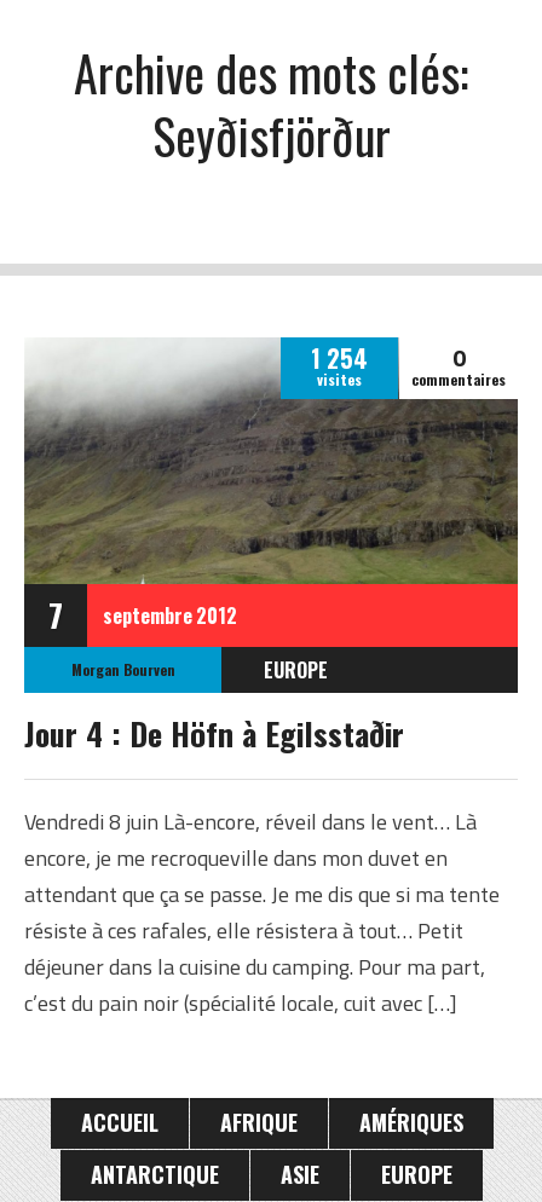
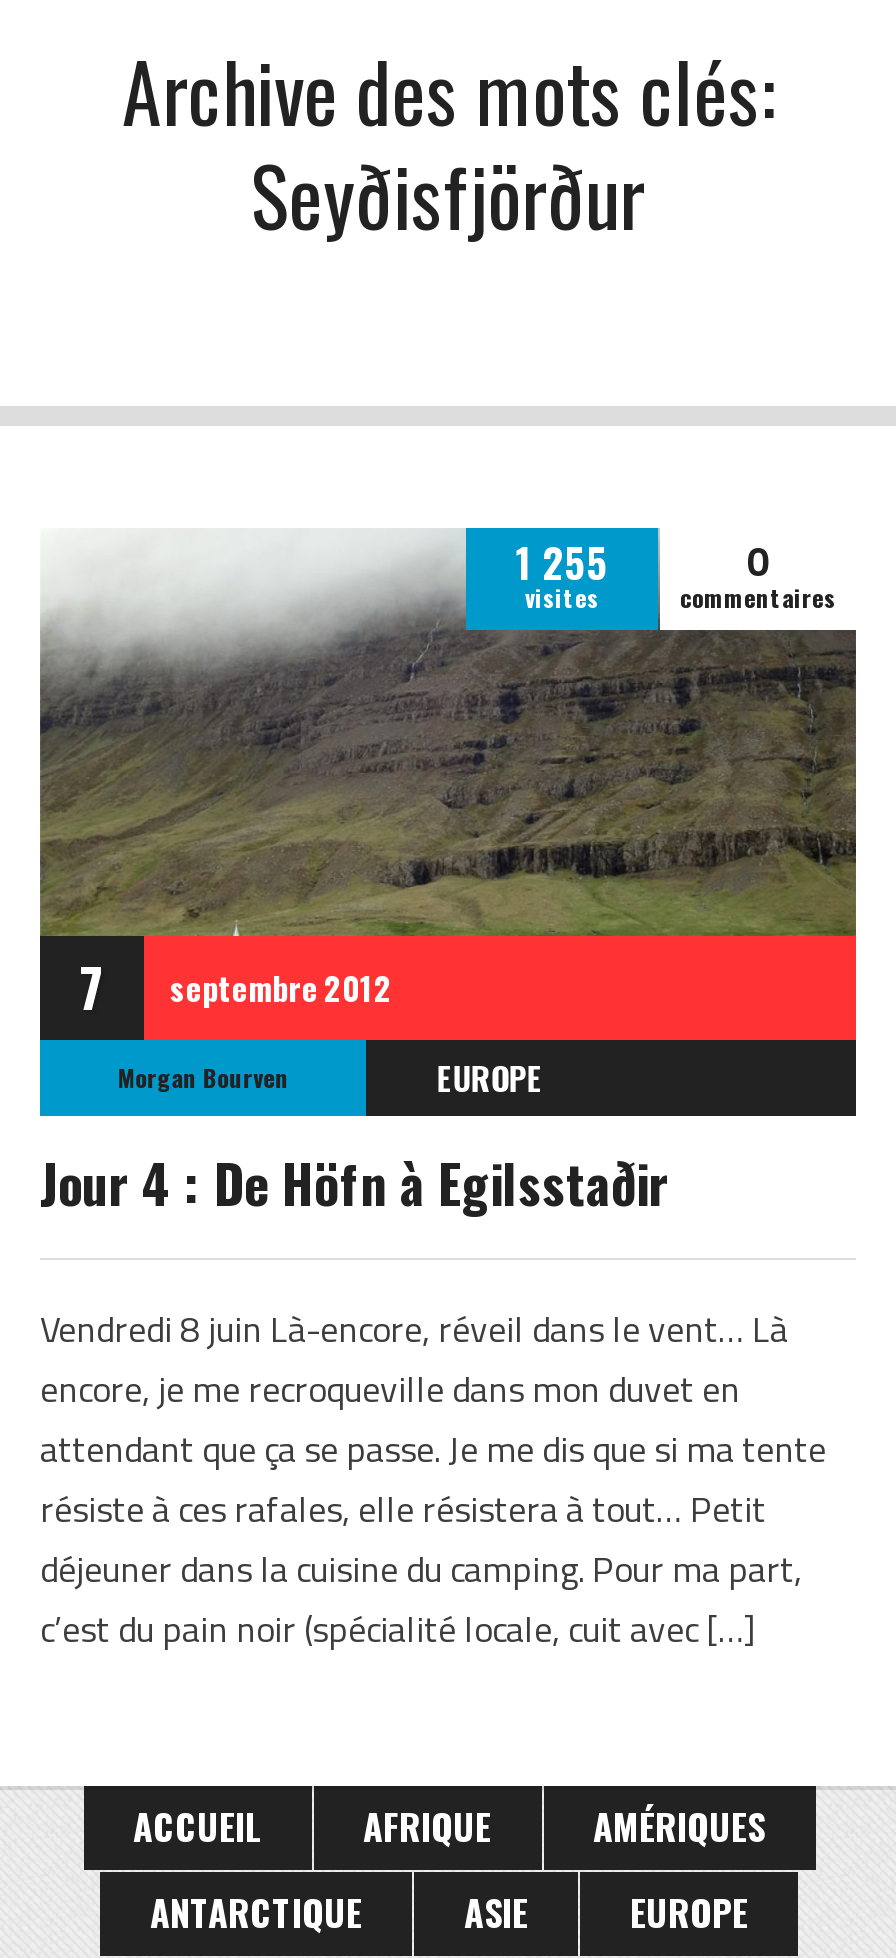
- 1 254
+ 1 255
